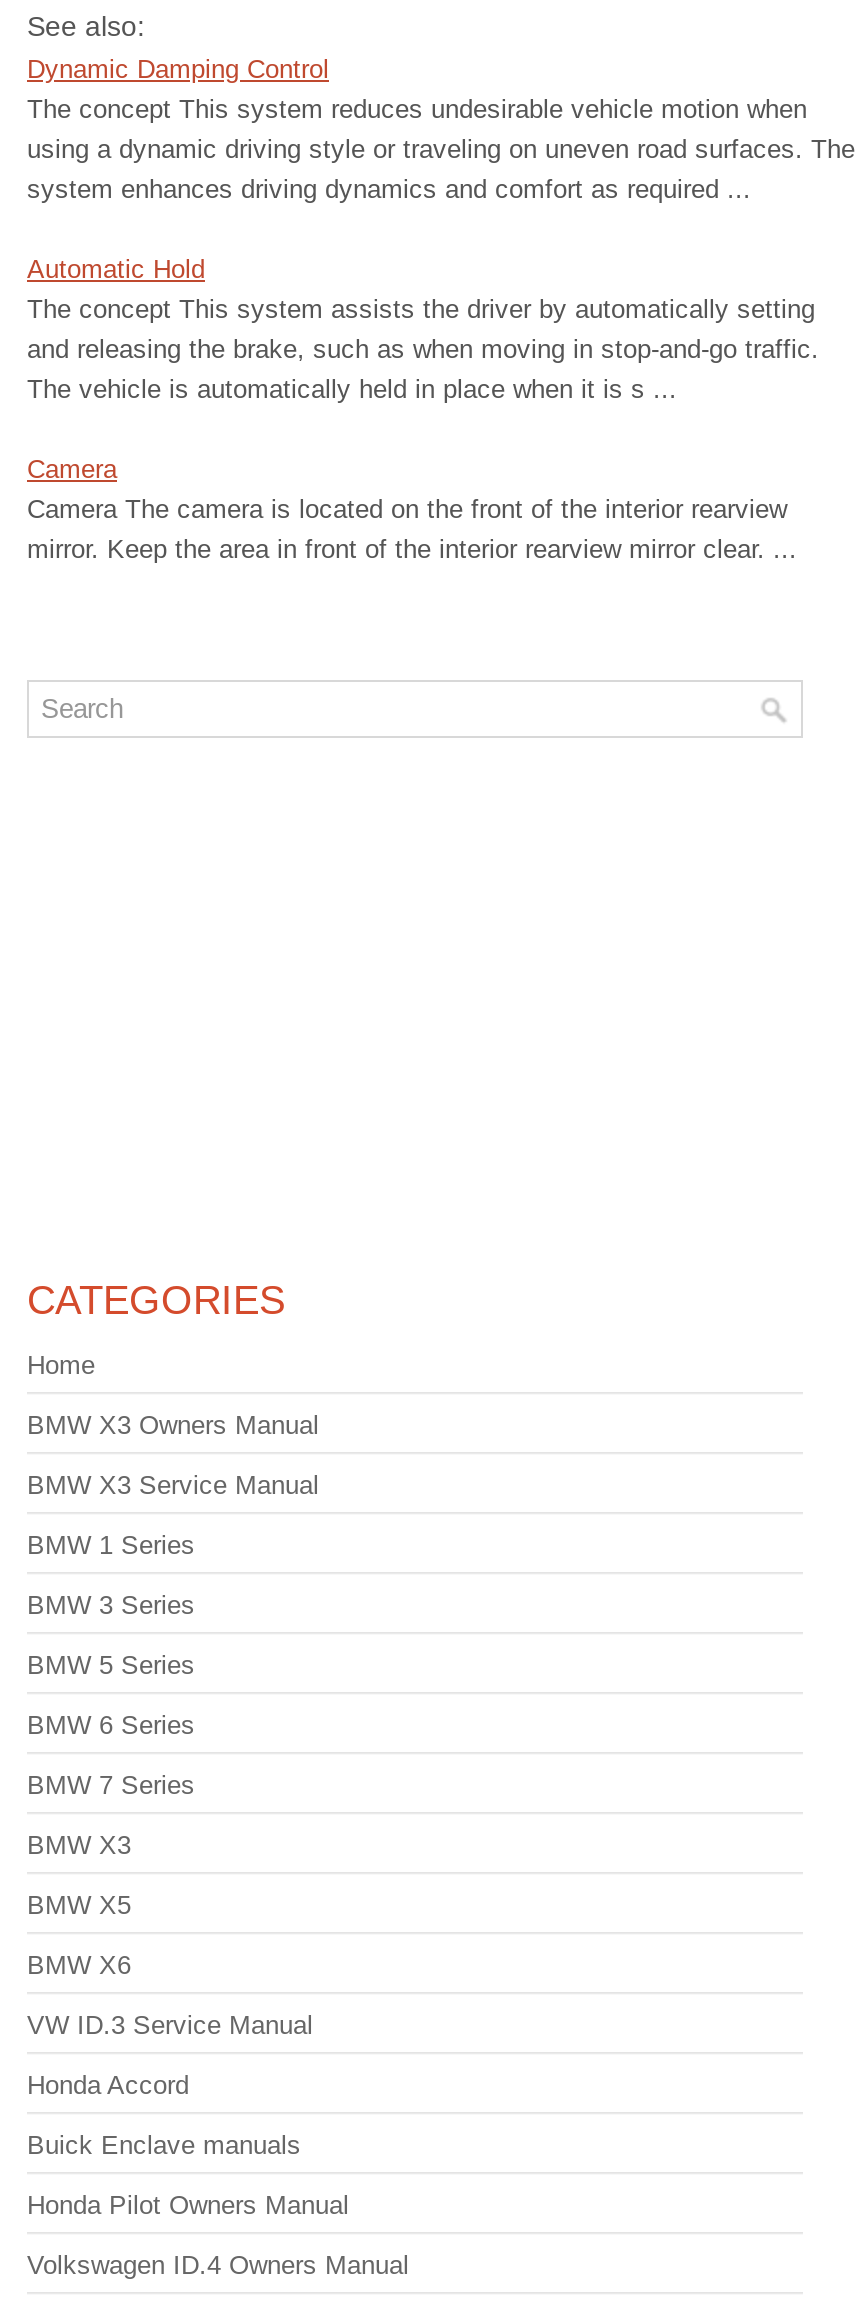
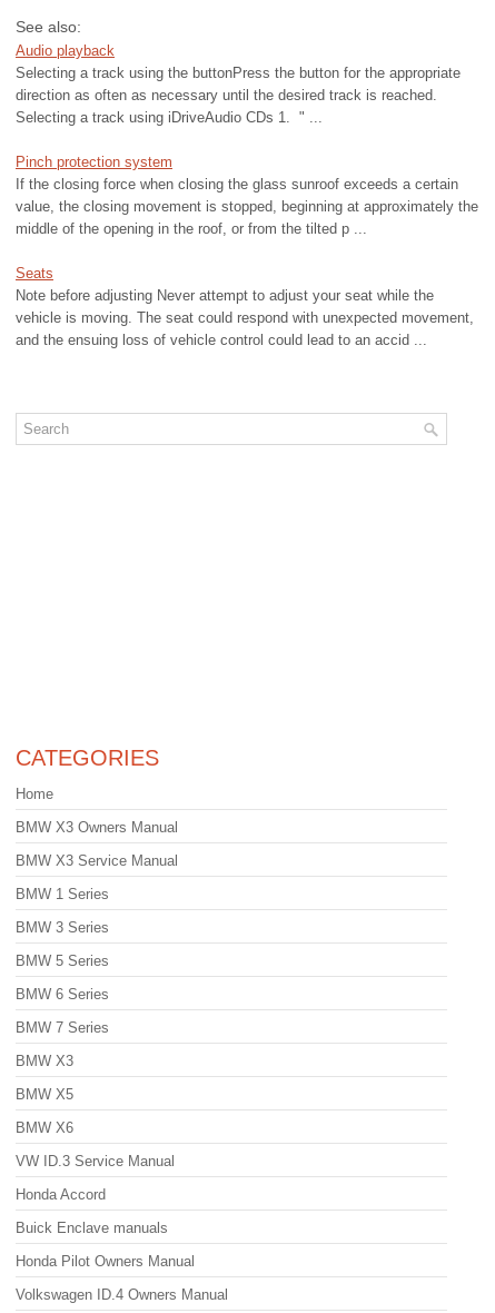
- Dynamic Damping Control
- The concept This system reduces undesirable vehicle motion when
- using a dynamic driving style or traveling on uneven road surfaces. The
- system enhances driving dynamics and comfort as required ...
+ Audio playback
+ Selecting a track using the buttonPress the button for the appropriate
+ direction as often as necessary until the desired track is reached.
+ Selecting a track using iDriveAudio CDs 1. " ...

- Automatic Hold
- The concept This system assists the driver by automatically setting
- and releasing the brake, such as when moving in stop-and-go traffic.
- The vehicle is automatically held in place when it is s ...
+ Pinch protection system
+ If the closing force when closing the glass sunroof exceeds a certain
+ value, the closing movement is stopped, beginning at approximately the
+ middle of the opening in the roof, or from the tilted p ...

- Camera
- Camera The camera is located on the front of the interior rearview
- mirror. Keep the area in front of the interior rearview mirror clear. ...
+ Seats
+ Note before adjusting Never attempt to adjust your seat while the
+ vehicle is moving. The seat could respond with unexpected movement,
+ and the ensuing loss of vehicle control could lead to an accid ...
